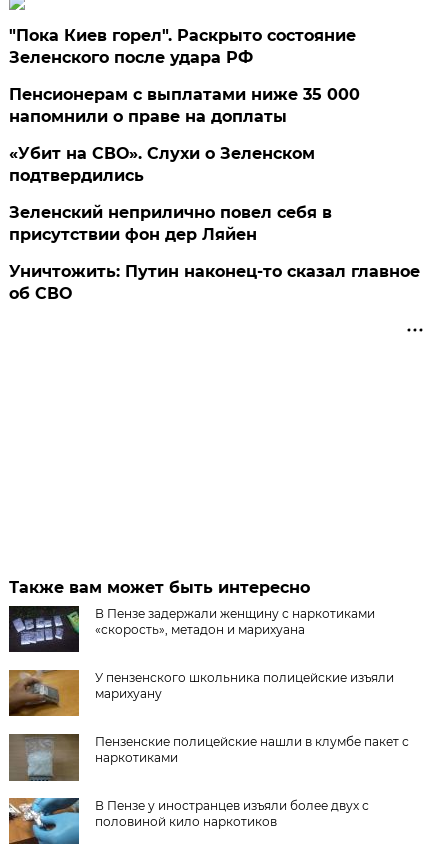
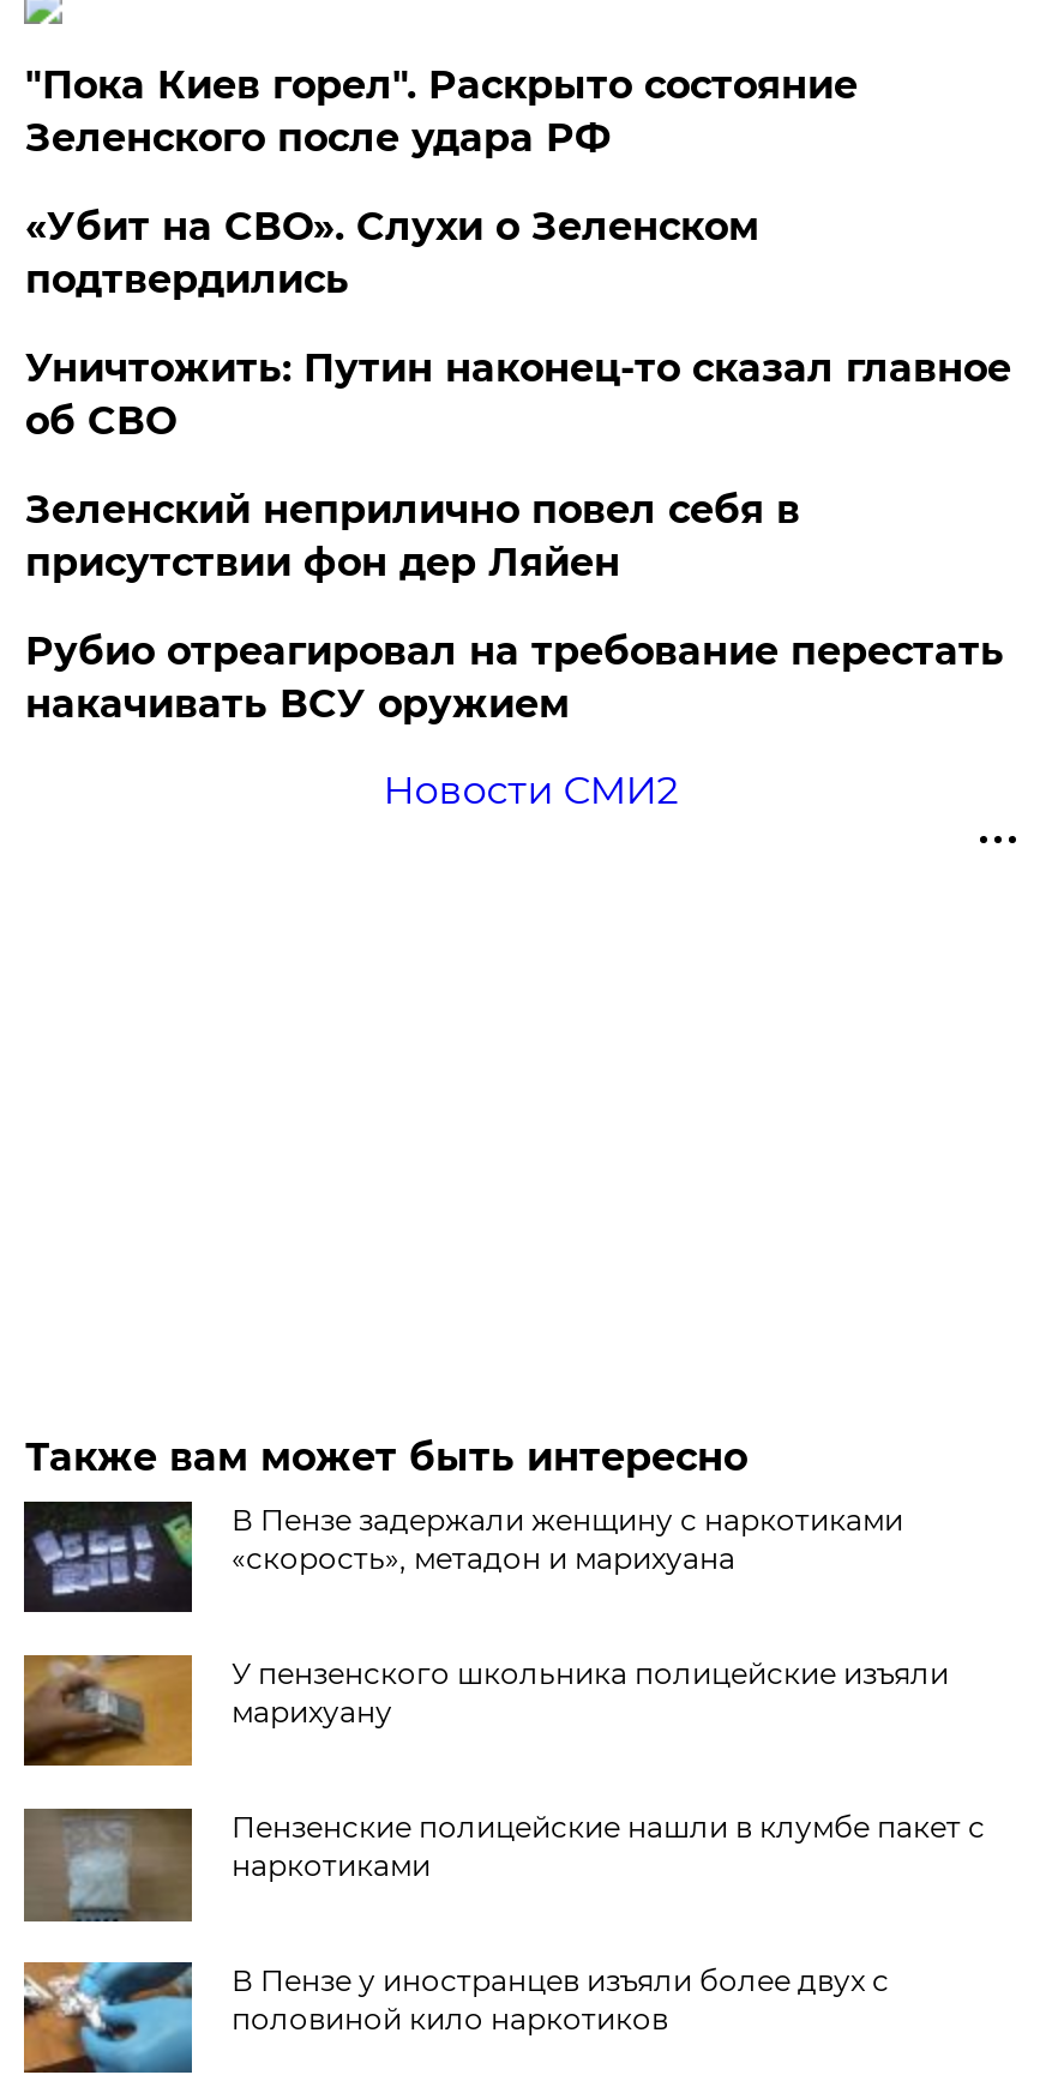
- Пенсионерам с выплатами ниже 35 000
- напомнили о праве на доплаты

moved up: «Убит на СВО». Слухи о Зеленском | подтвердились

+ Рубио отреагировал на требование перестать
+ накачивать ВСУ оружием
+ Новости СМИ2

moved up: Уничтожить: Путин наконец-то сказал главное | об СВО
